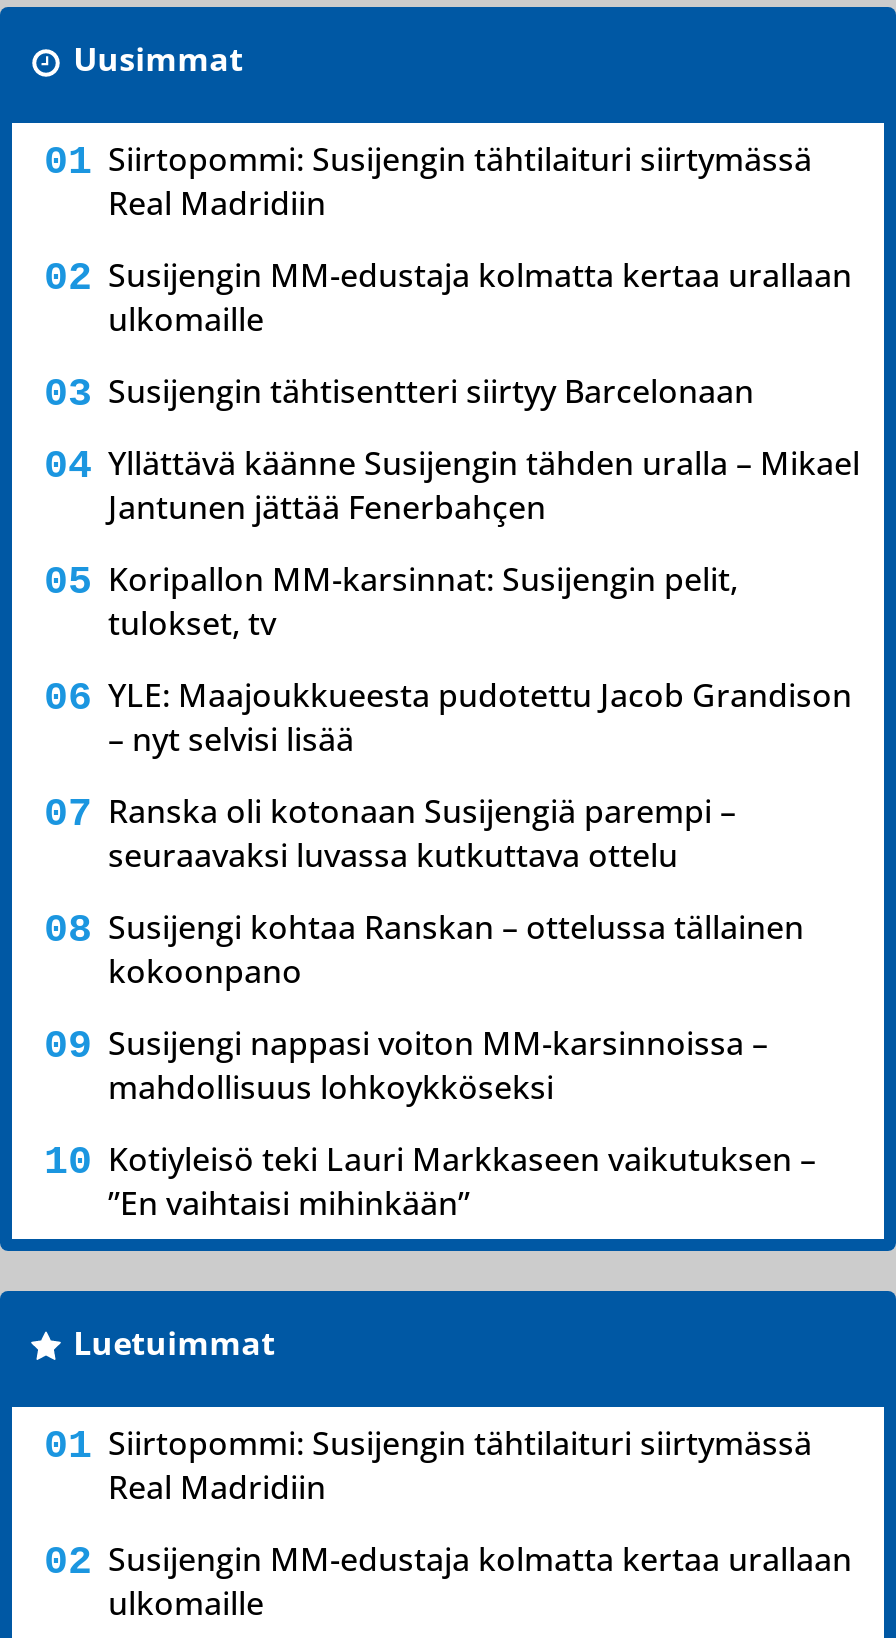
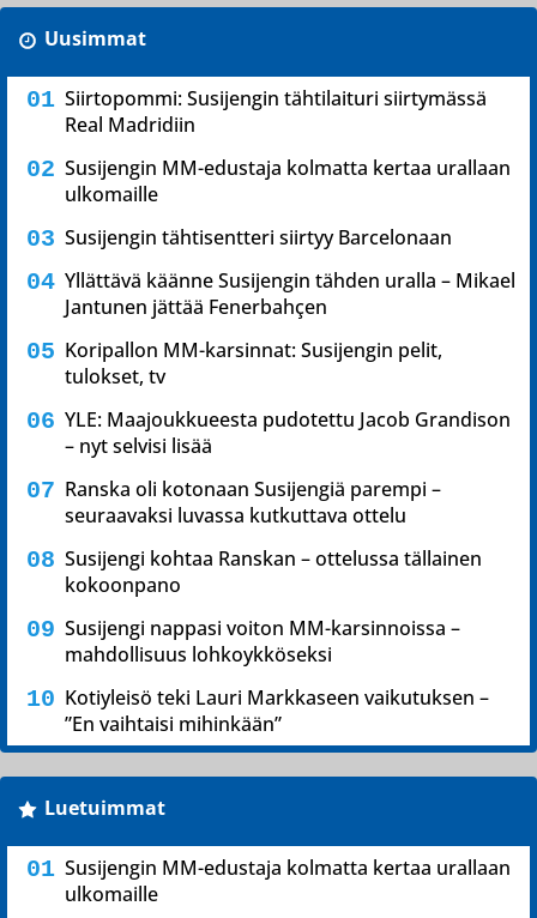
- Siirtopommi: Susijengin tähtilaituri siirtymässä
- Real Madridiin
